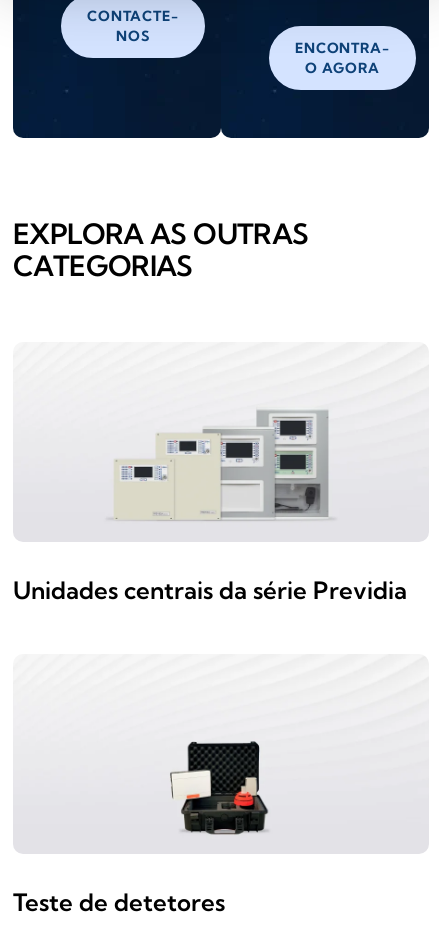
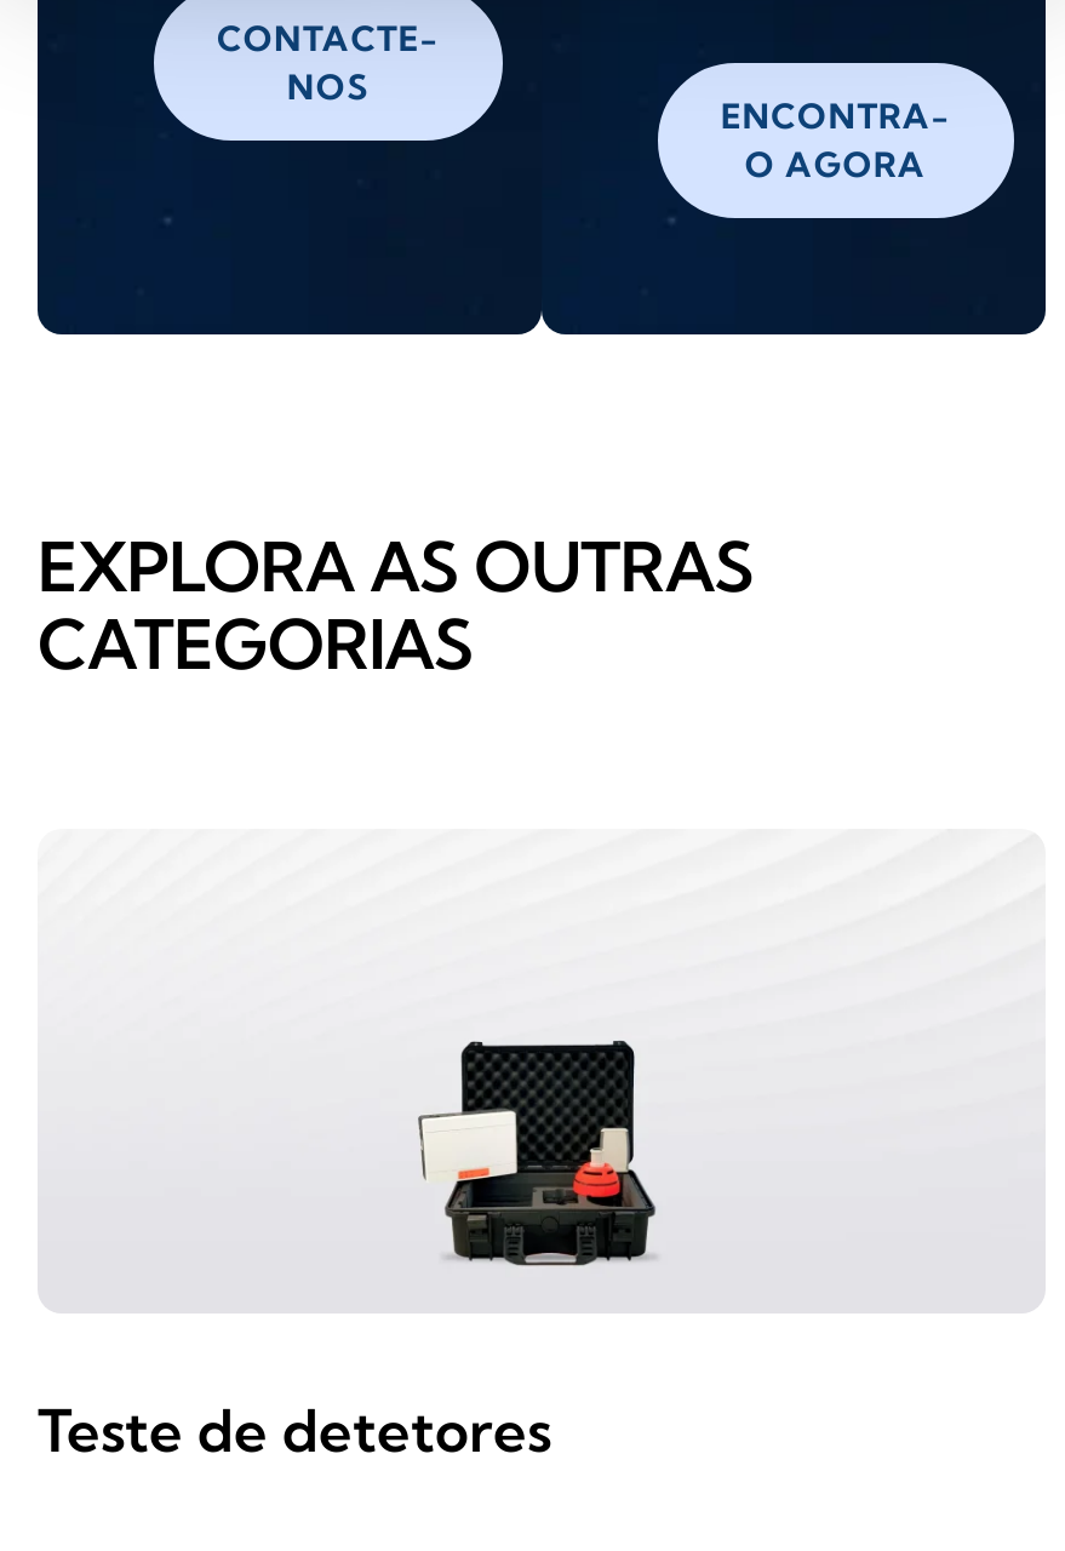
- [image]

- Unidades centrais da série Previdia
